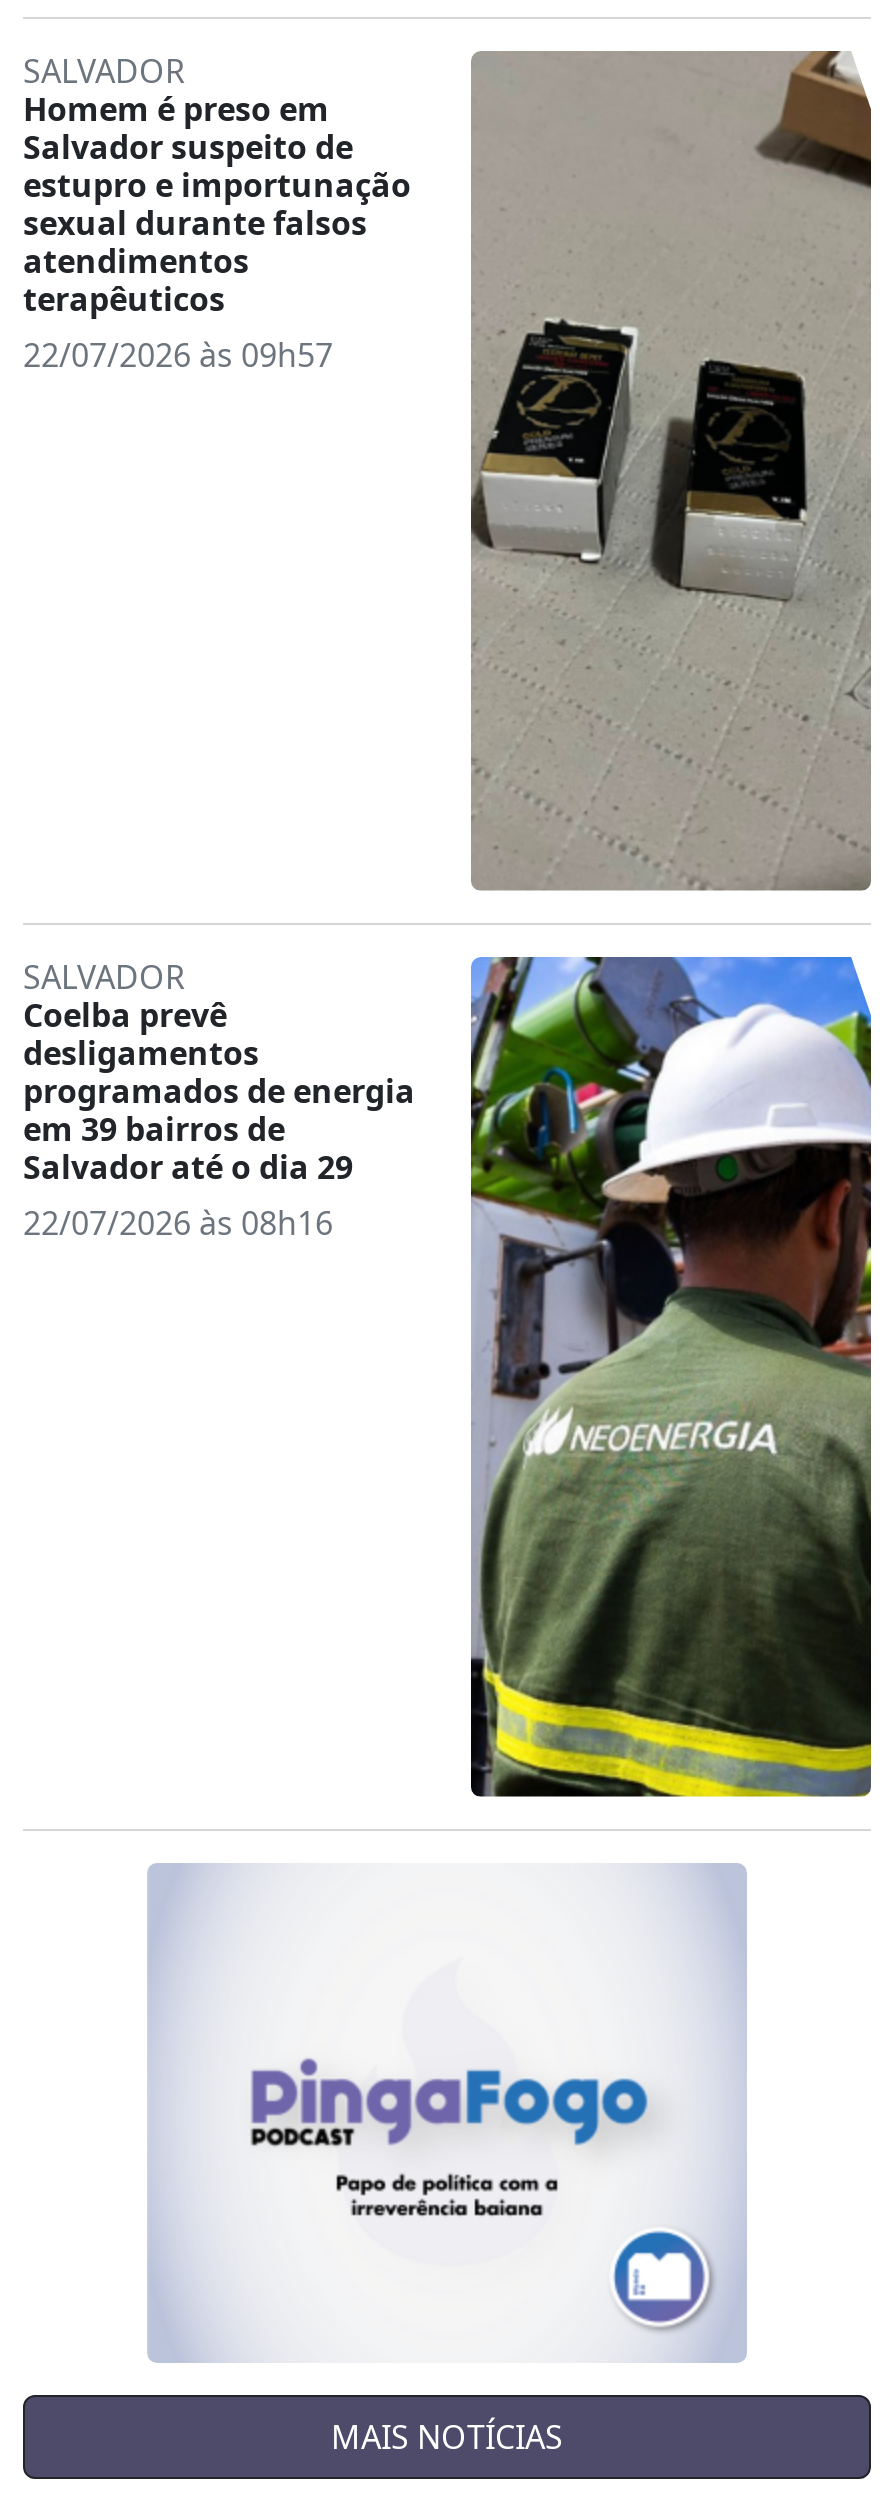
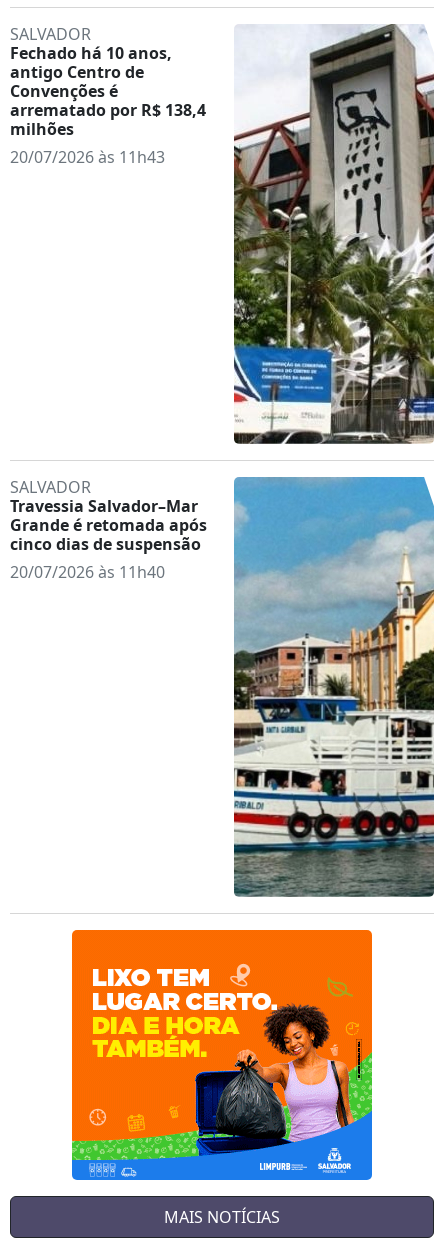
- [image]
- Homem é preso em
- Salvador suspeito de
- estupro e importunação
- sexual durante falsos
- atendimentos
- terapêuticos
- 22/07/2026 às 09h57
+ [image]
+ Fechado há 10 anos,
+ antigo Centro de
+ Convenções é
+ arrematado por R$ 138,4
+ milhões
+ 20/07/2026 às 11h43

- [image]
- Coelba prevê
- desligamentos
- programados de energia
- em 39 bairros de
- Salvador até o dia 29
- 22/07/2026 às 08h16
+ [image]
+ Travessia Salvador–Mar
+ Grande é retomada após
+ cinco dias de suspensão
+ 20/07/2026 às 11h40

- [image]
+ [image]
